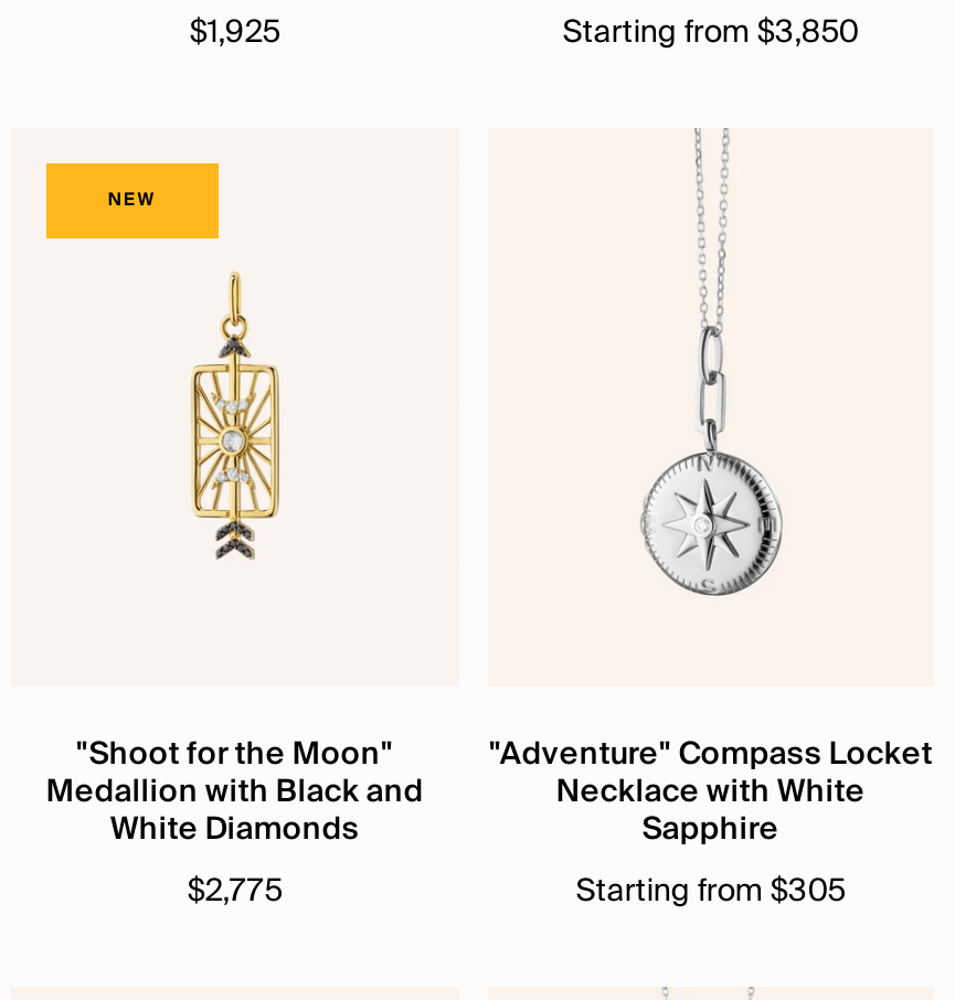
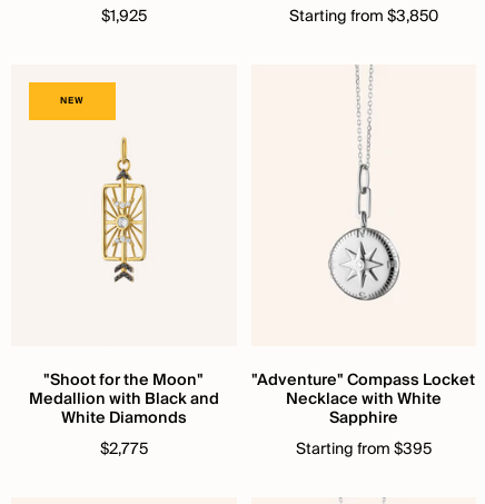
- Starting from $305
+ Starting from $395
